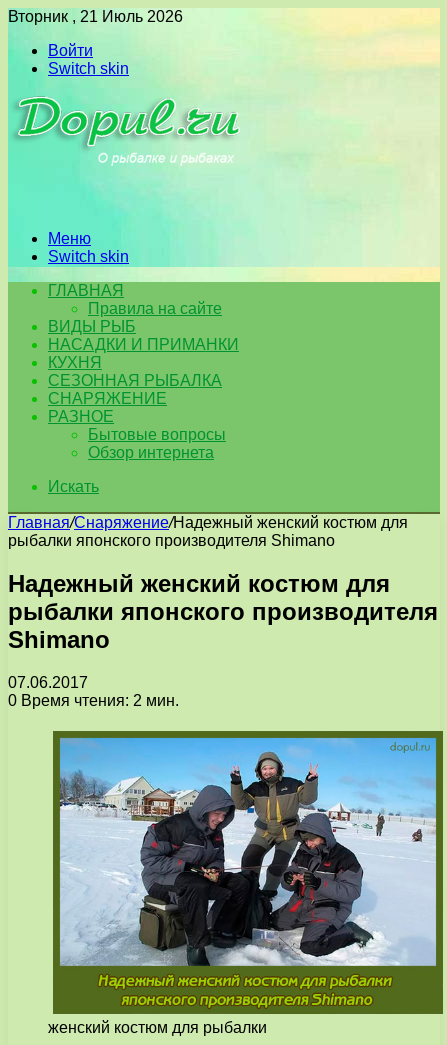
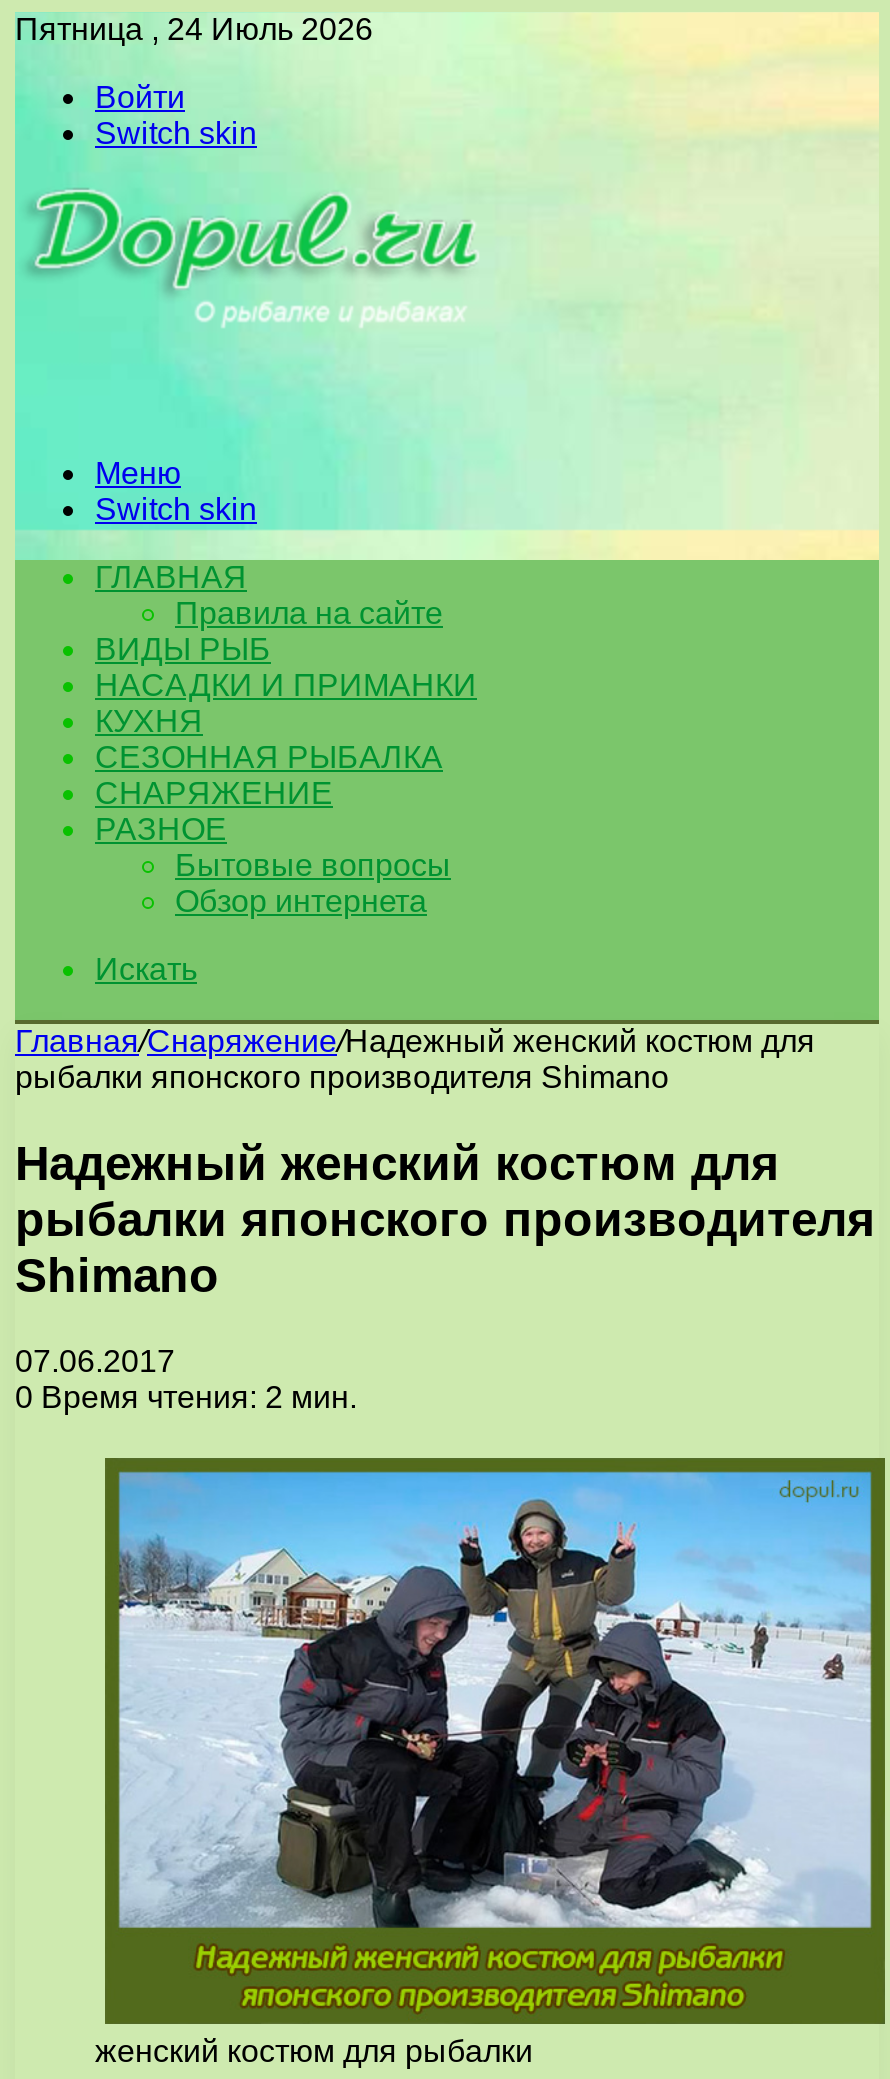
- Вторник , 21 Июль 2026
+ Пятница , 24 Июль 2026
